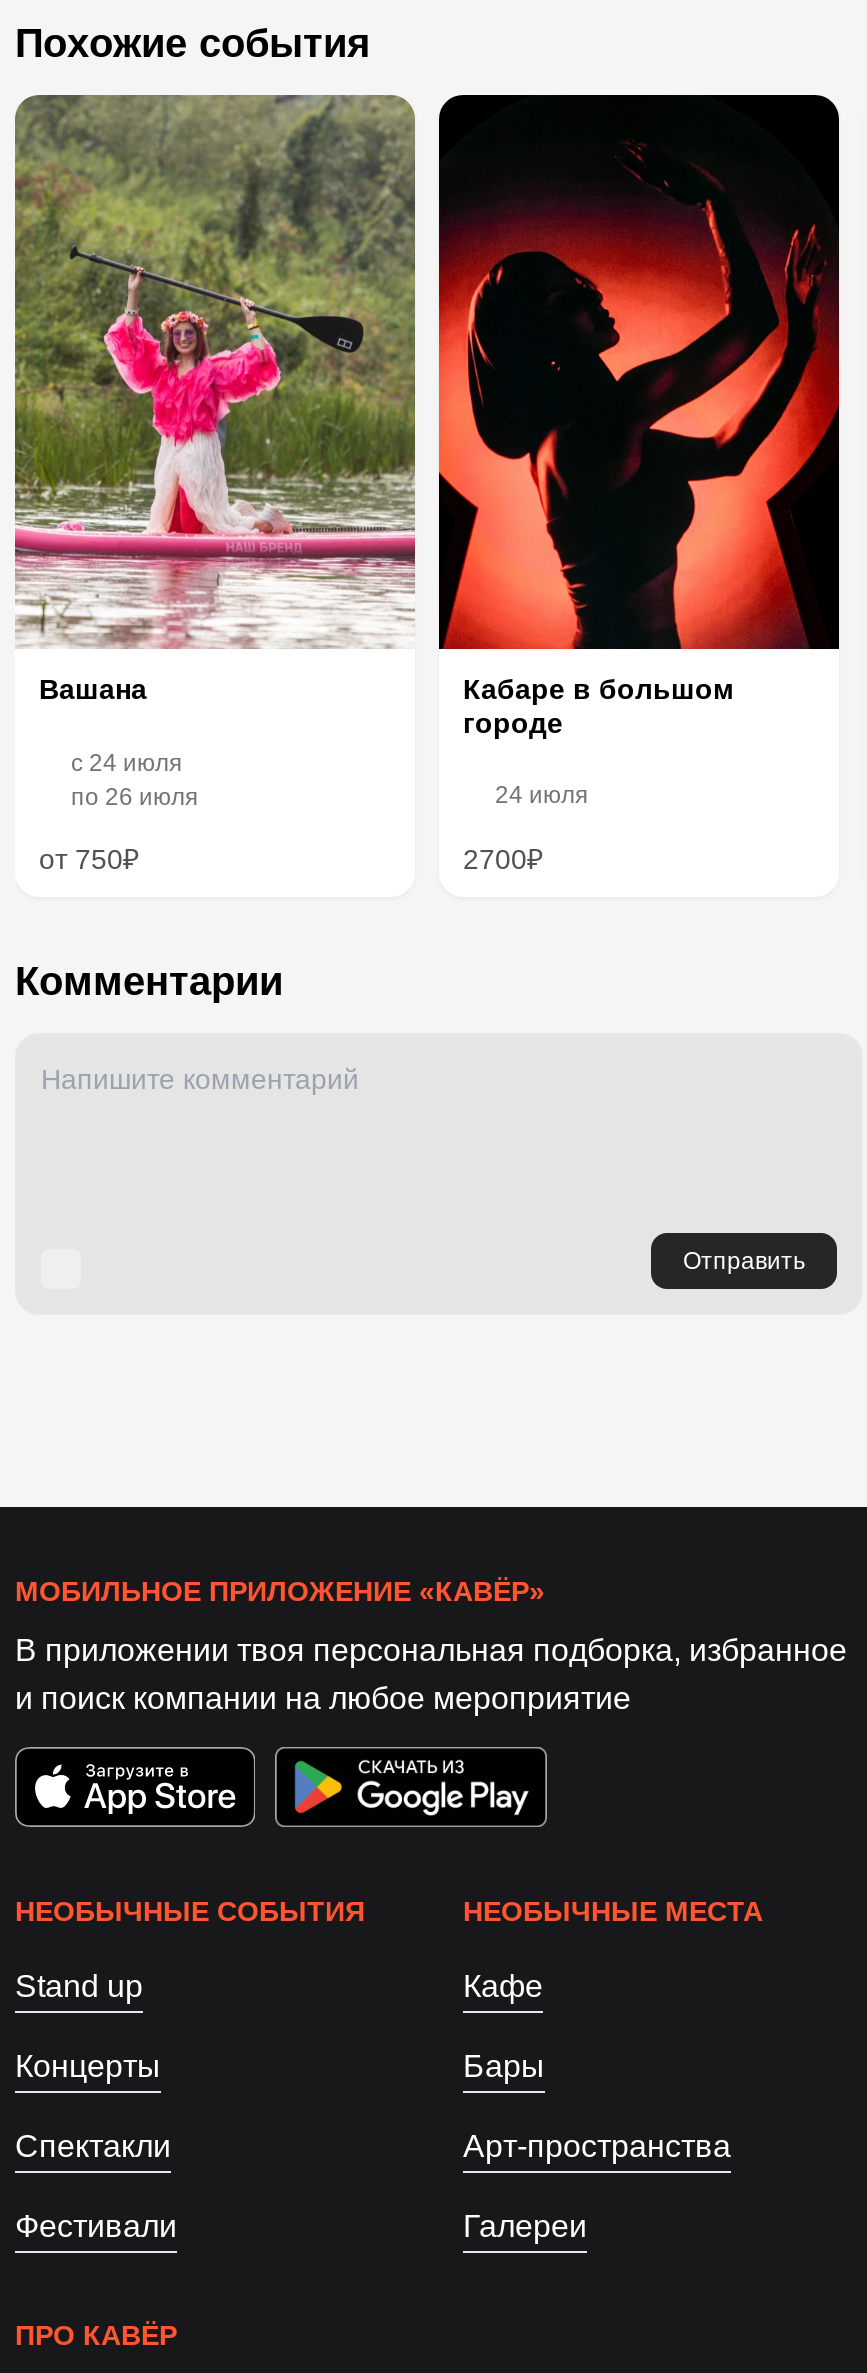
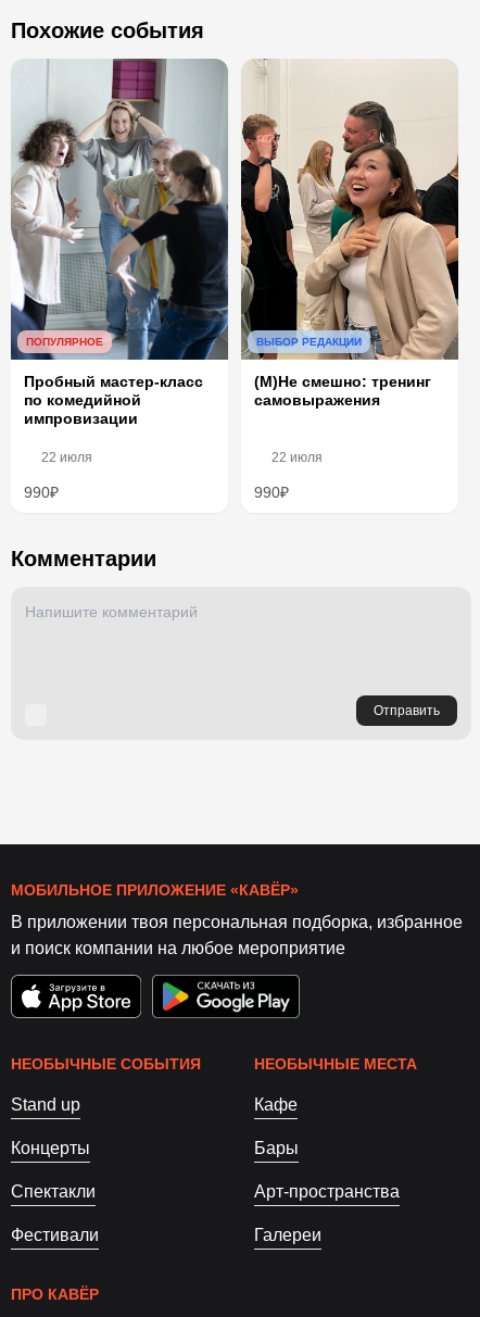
- [image]
- Вашана
- c 24 июля
- по 26 июля
- от 750₽
+ [image]
+ ПОПУЛЯРНОЕ
+ Пробный мастер-класс
+ по комедийной
+ импровизации
+ 22 июля
+ 990₽

- [image]
- Кабаре в большом
- городе
- 24 июля
- 2700₽
+ [image]
+ ВЫБОР РЕДАКЦИИ
+ (М)Не смешно: тренинг
+ самовыражения
+ 22 июля
+ 990₽
